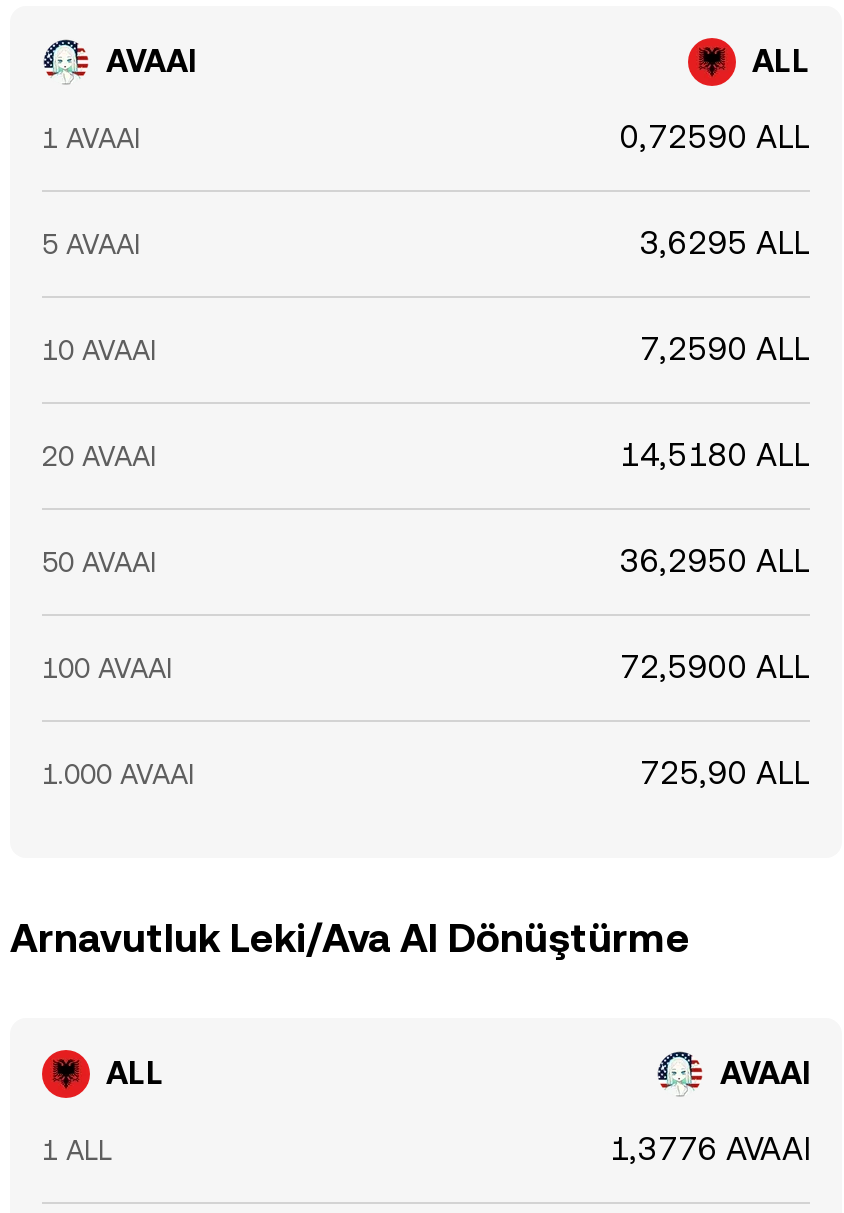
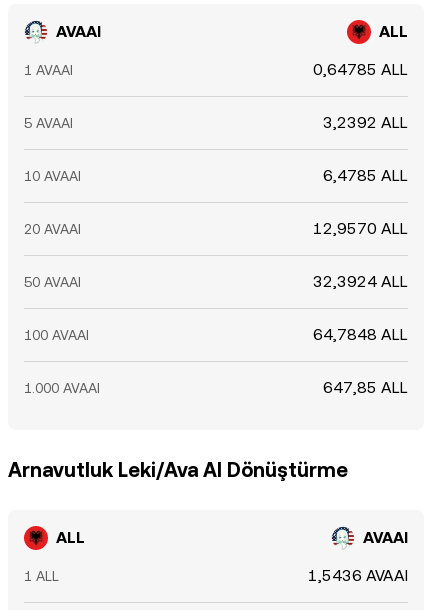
- 0,72590 ALL
+ 0,64785 ALL

- 3,6295 ALL
+ 3,2392 ALL

- 7,2590 ALL
+ 6,4785 ALL

- 14,5180 ALL
+ 12,9570 ALL

- 36,2950 ALL
+ 32,3924 ALL

- 72,5900 ALL
+ 64,7848 ALL

- 725,90 ALL
+ 647,85 ALL

- 1,3776 AVAAI
+ 1,5436 AVAAI
